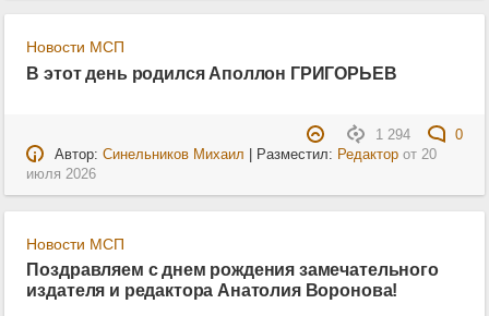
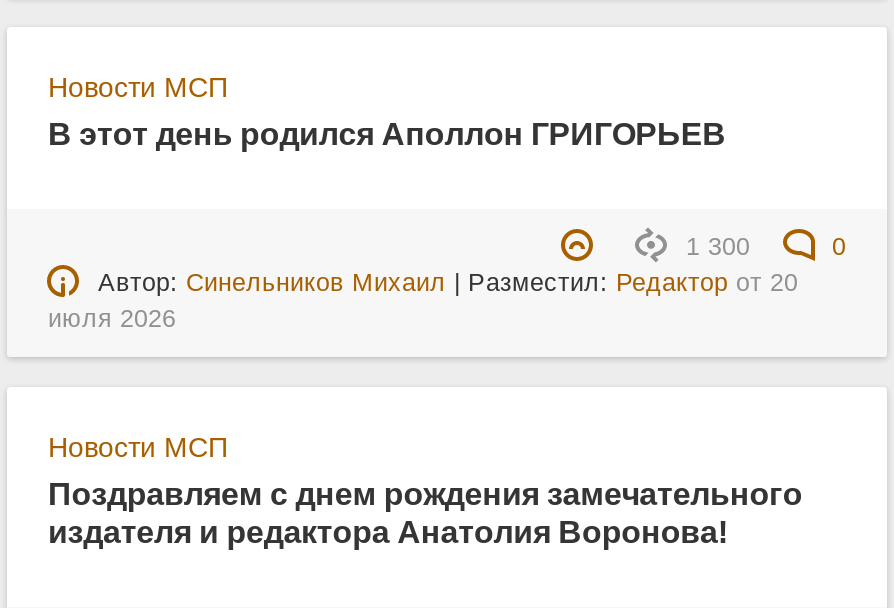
- 1 294
+ 1 300
